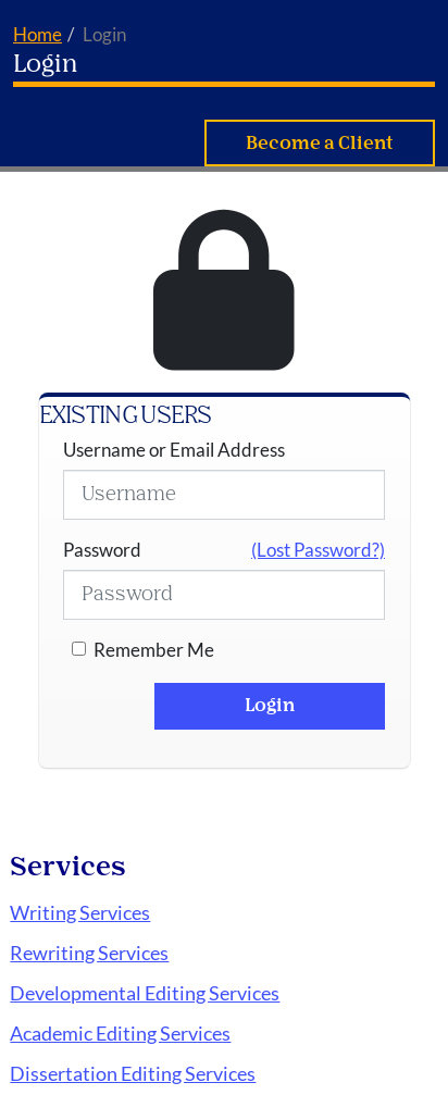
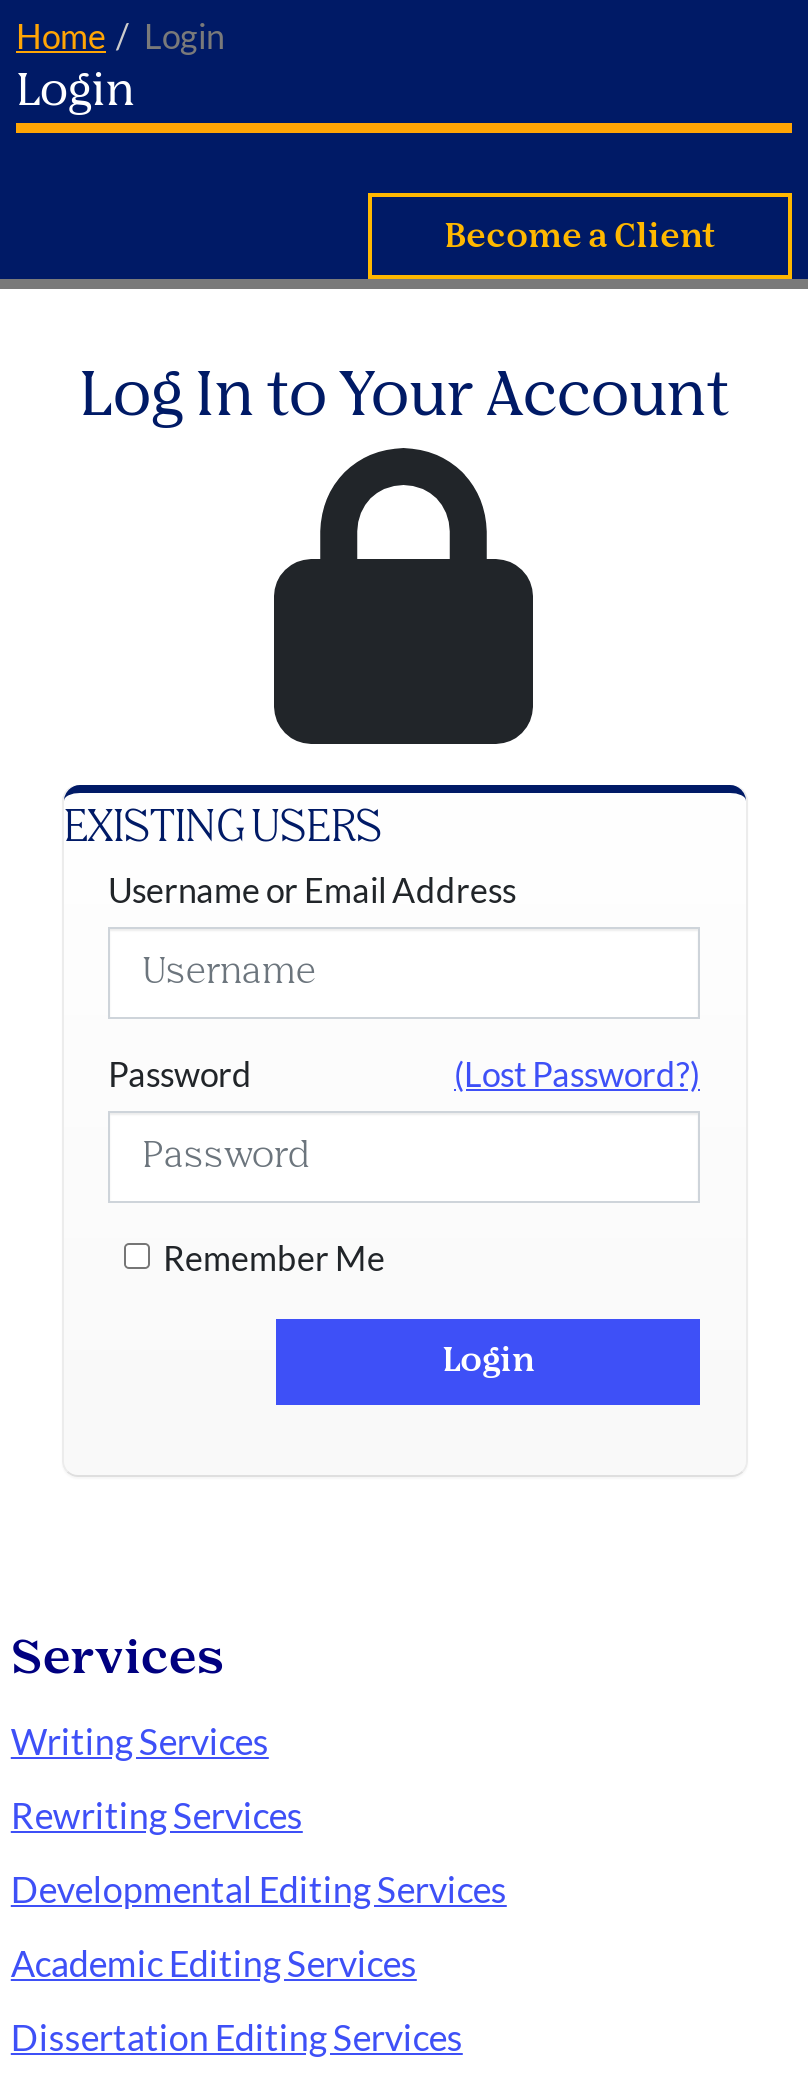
+ Log In to Your Account
